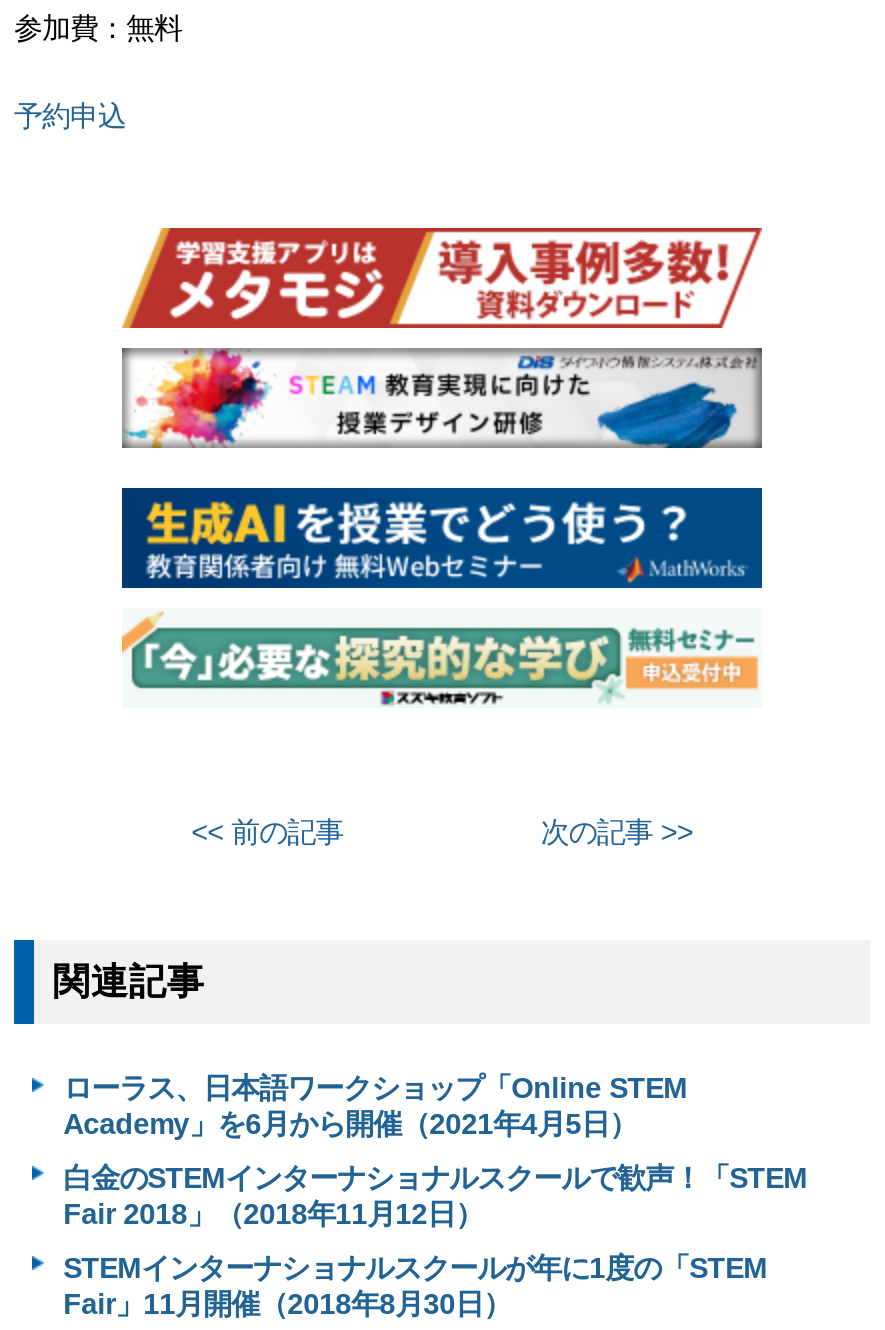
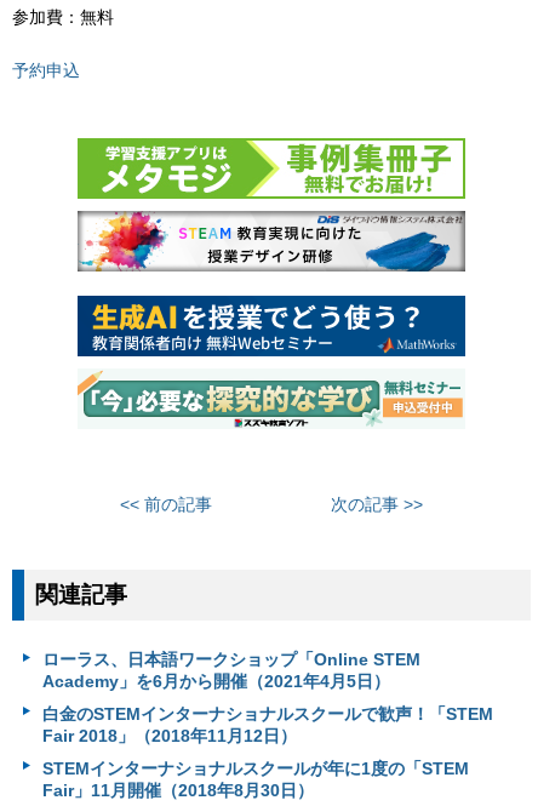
- [image]
+ [image]
